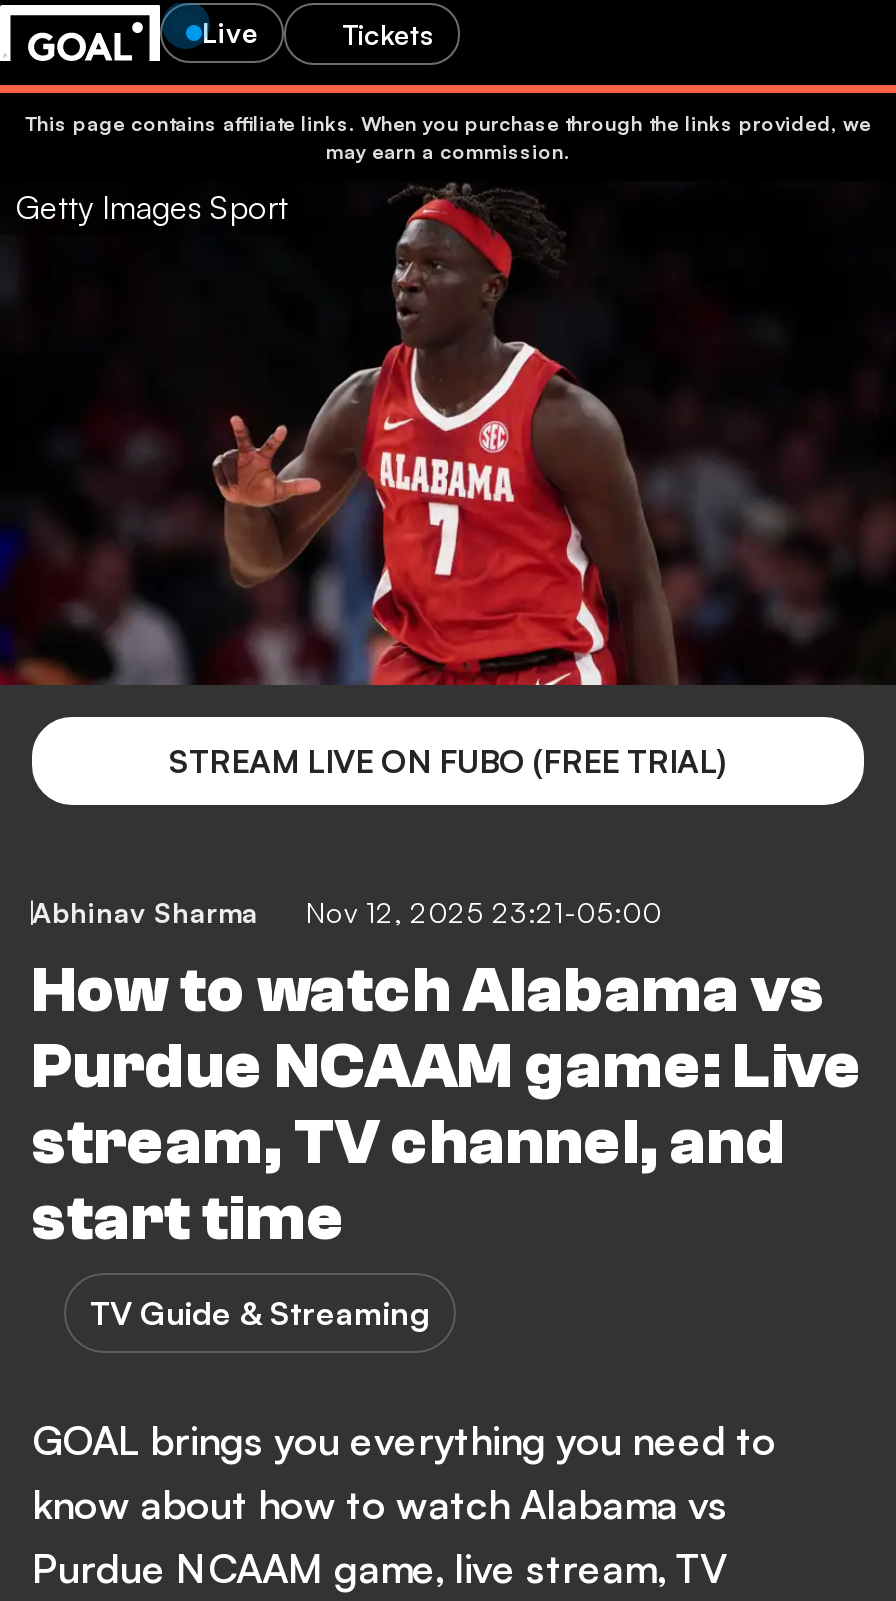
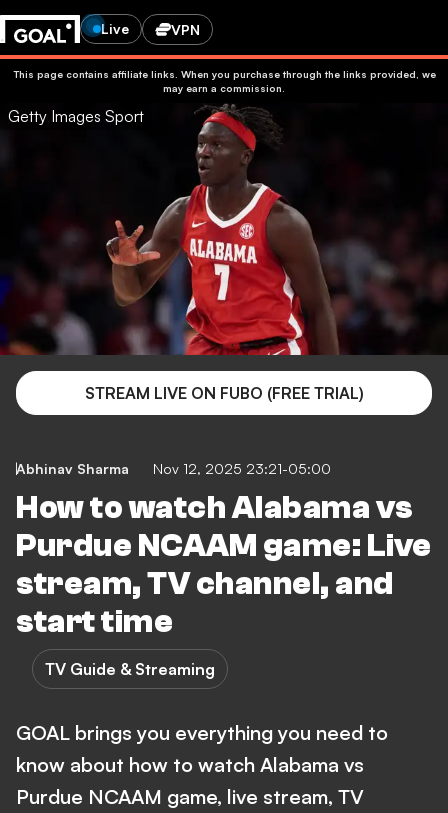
- Tickets
+ VPN
